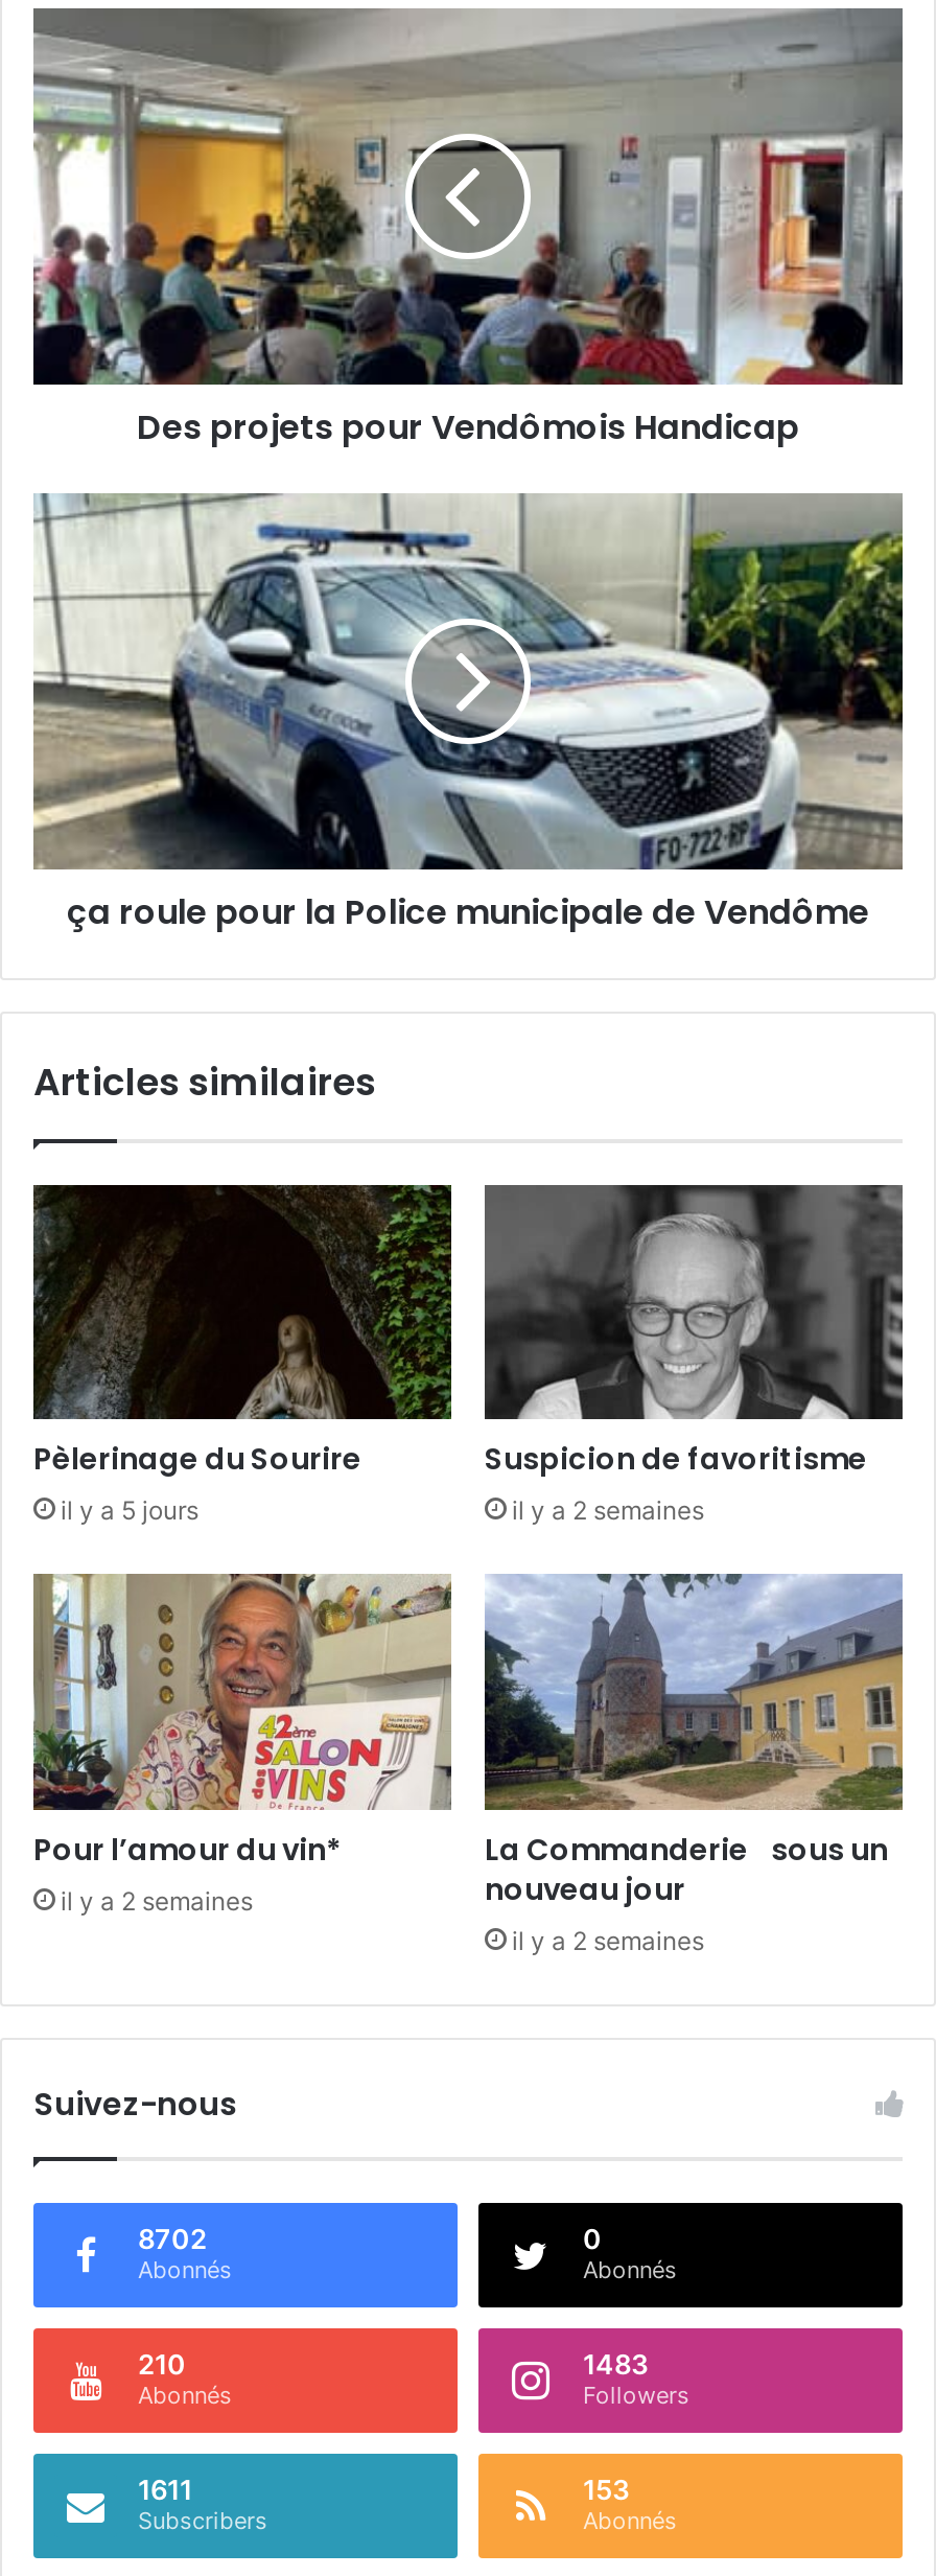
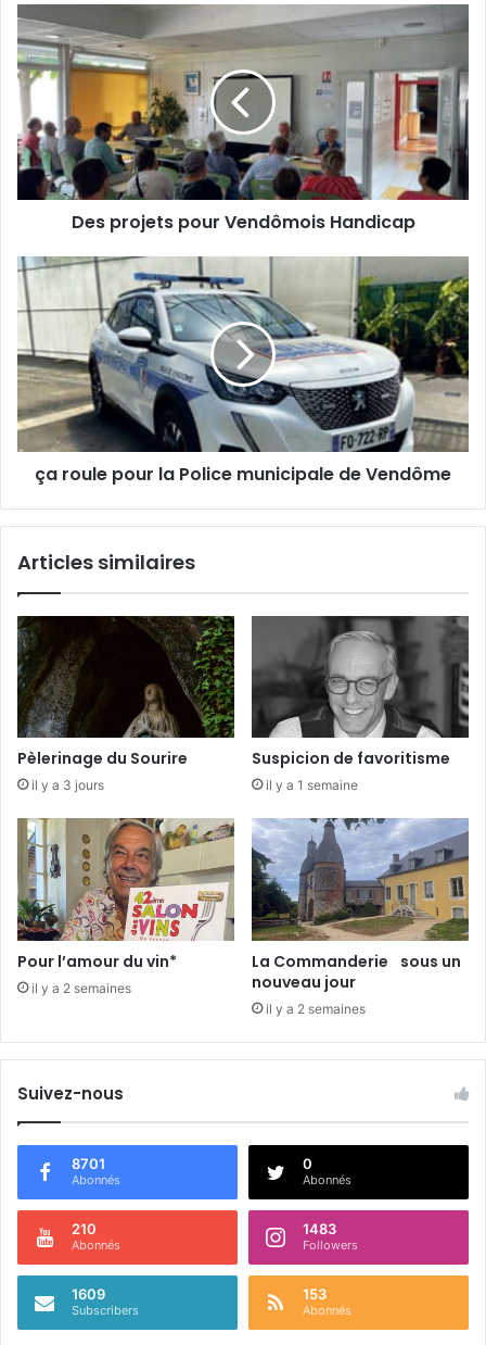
- il y a 5 jours
+ il y a 3 jours

- il y a 2 semaines
+ il y a 1 semaine

- 8702
+ 8701

- 1611
+ 1609
